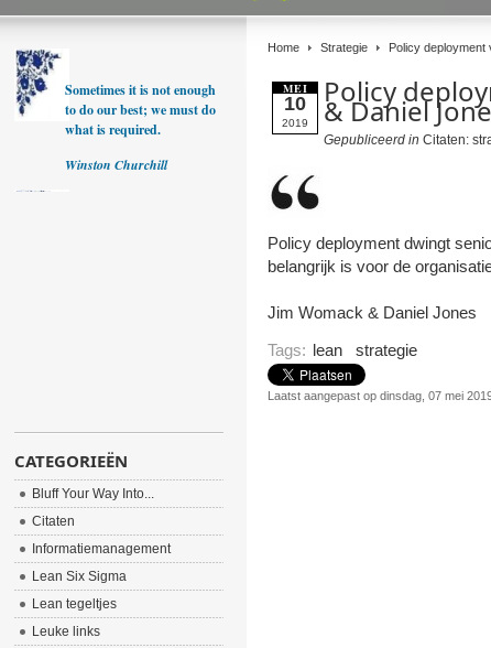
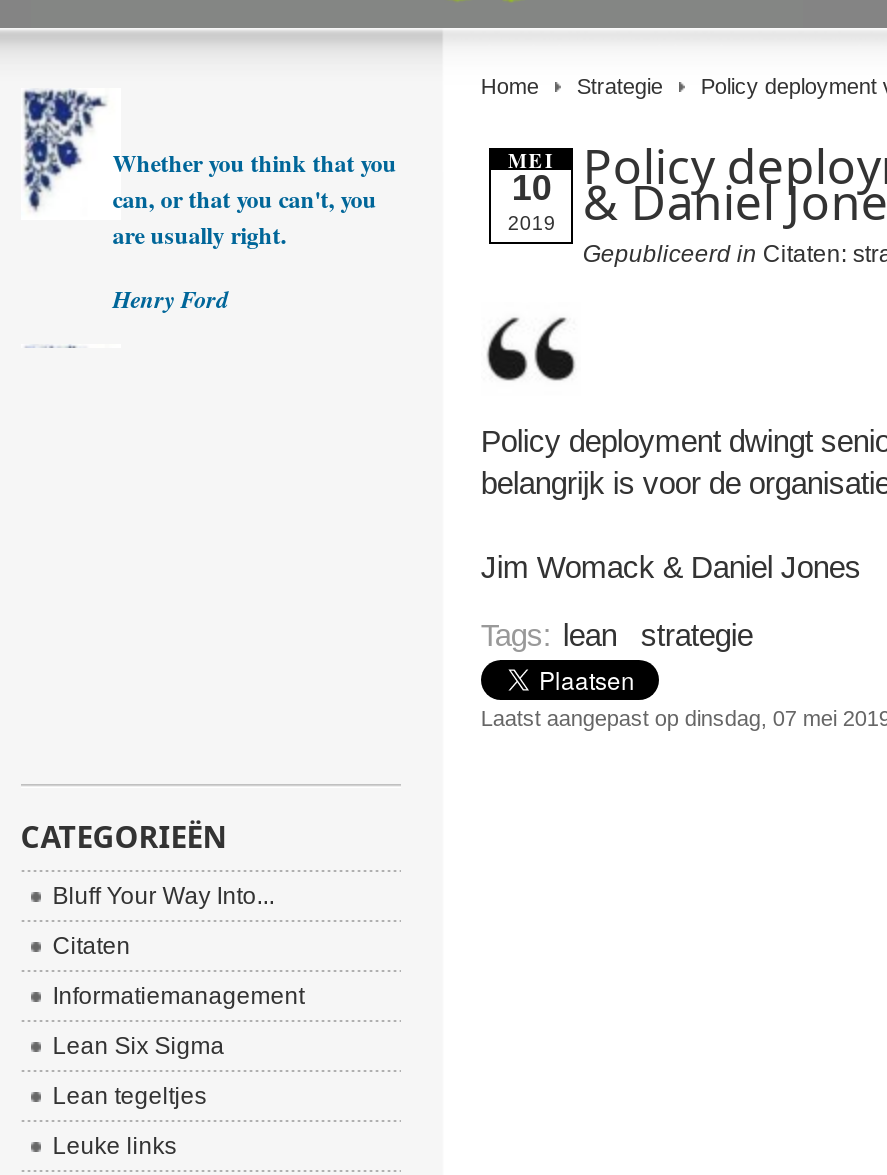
- Sometimes it is not enough
- to do our best; we must do
- what is required.
+ Whether you think that you
+ can, or that you can't, you
+ are usually right.

- Winston Churchill
+ Henry Ford
